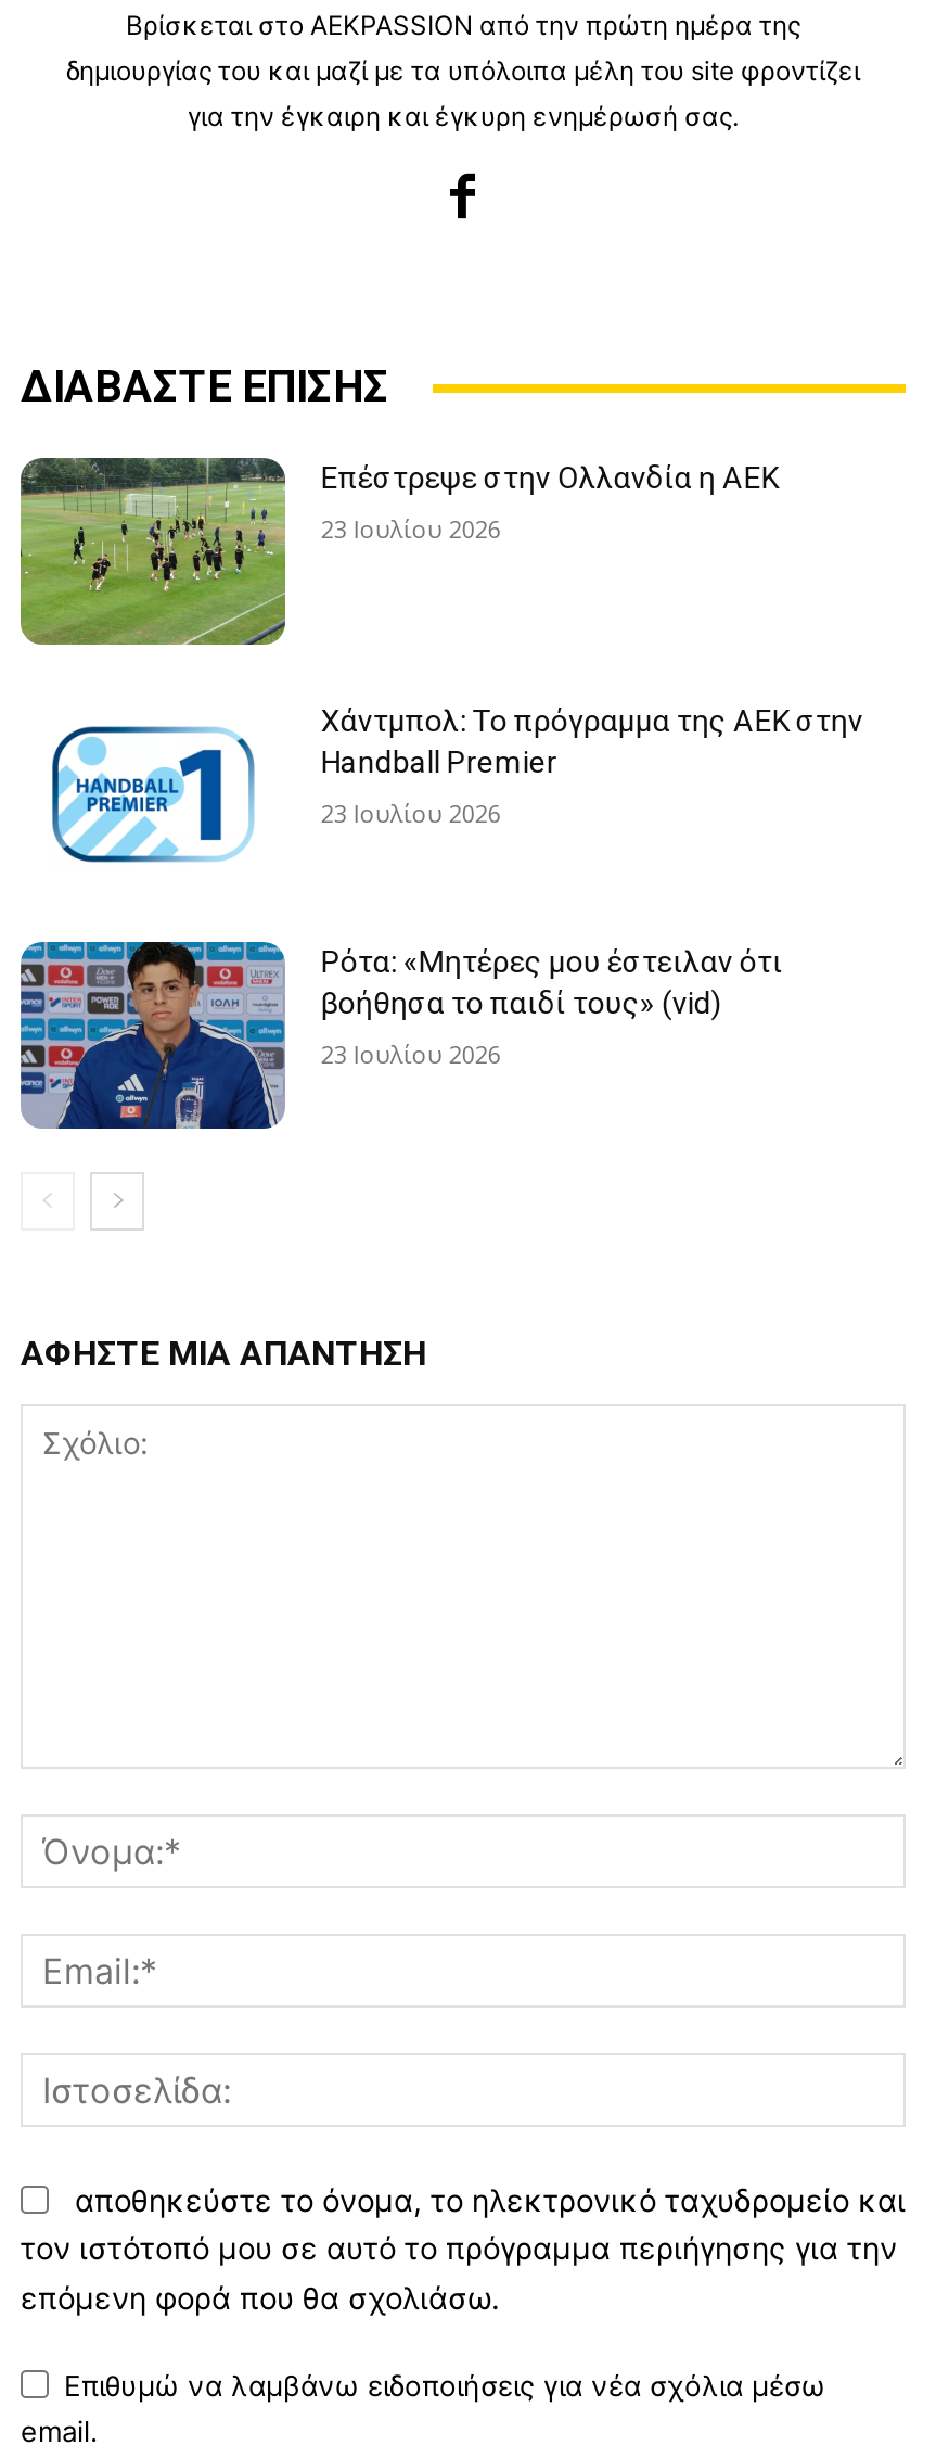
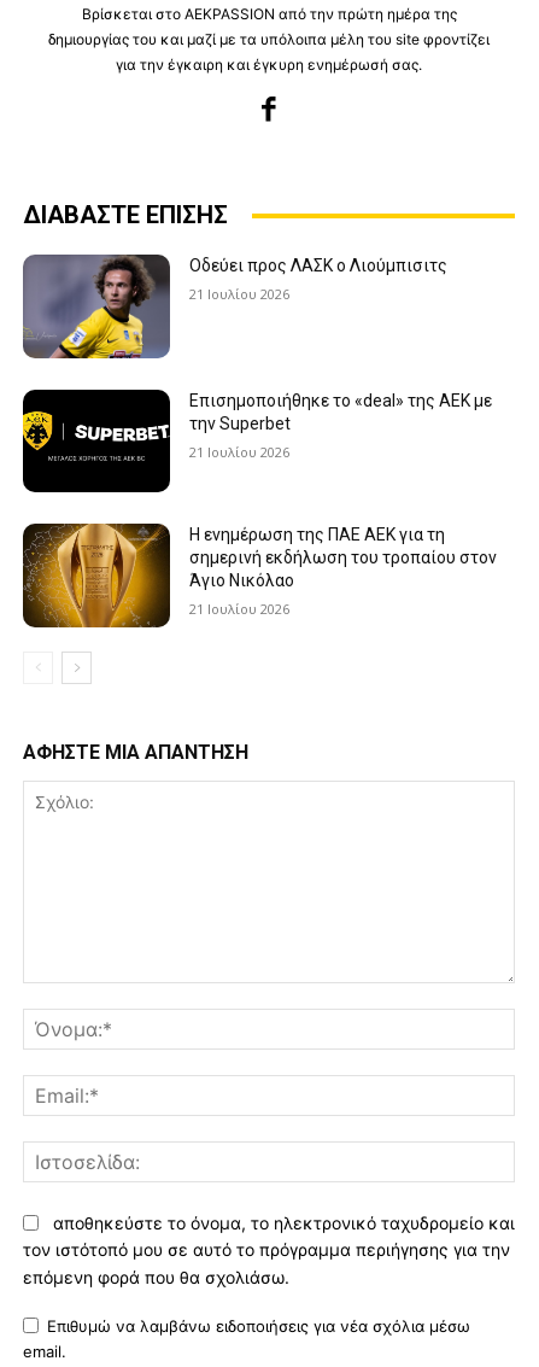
- [image]
- Επέστρεψε στην Ολλανδία η ΑΕΚ
+ [image]
+ Οδεύει προς ΛΑΣΚ ο Λιούμπισιτς

- 23 Ιουλίου 2026
+ 21 Ιουλίου 2026

- [image]
- Χάντμπολ: Το πρόγραμμα της ΑΕΚ στην
- Handball Premier
+ [image]
+ Επισημοποιήθηκε το «deal» της ΑΕΚ με
+ την Superbet

- 23 Ιουλίου 2026
+ 21 Ιουλίου 2026

- [image]
- Ρότα: «Μητέρες μου έστειλαν ότι
- βοήθησα το παιδί τους» (vid)
+ [image]
+ Η ενημέρωση της ΠΑΕ ΑΕΚ για τη
+ σημερινή εκδήλωση του τροπαίου στον
+ Άγιο Νικόλαο

- 23 Ιουλίου 2026
+ 21 Ιουλίου 2026
